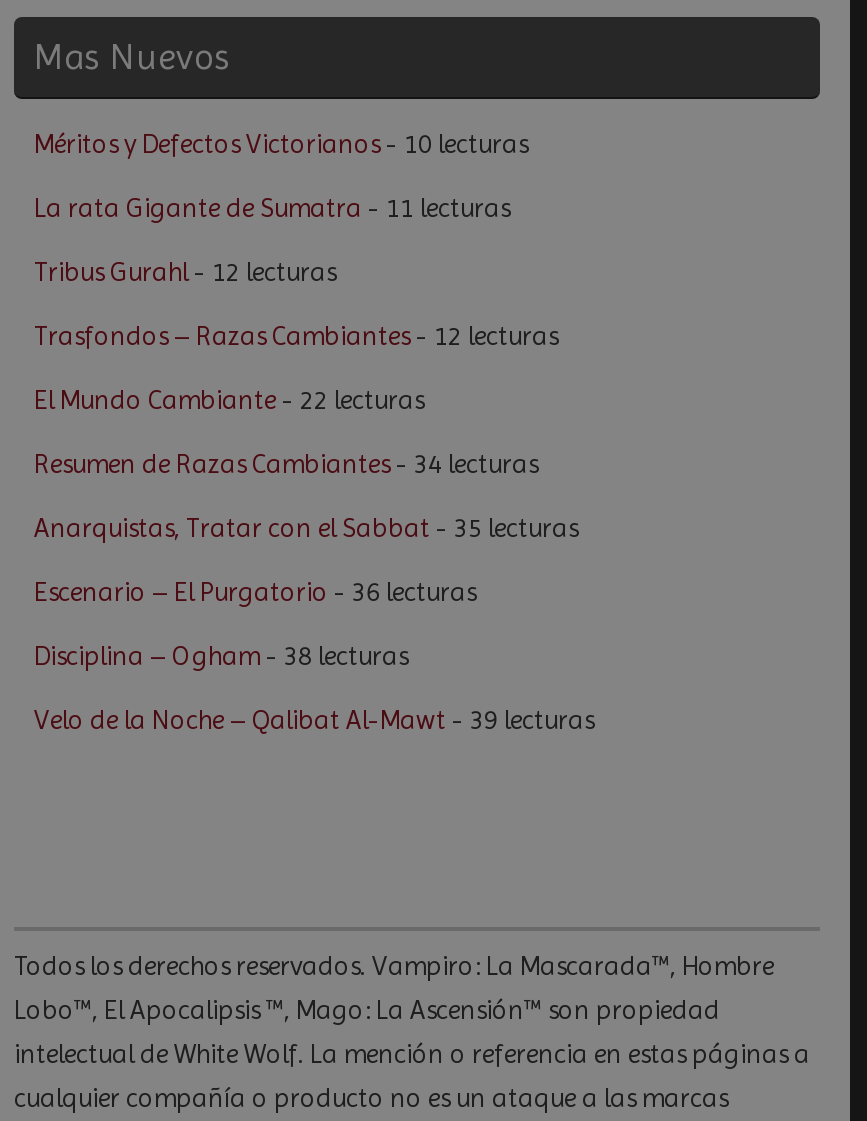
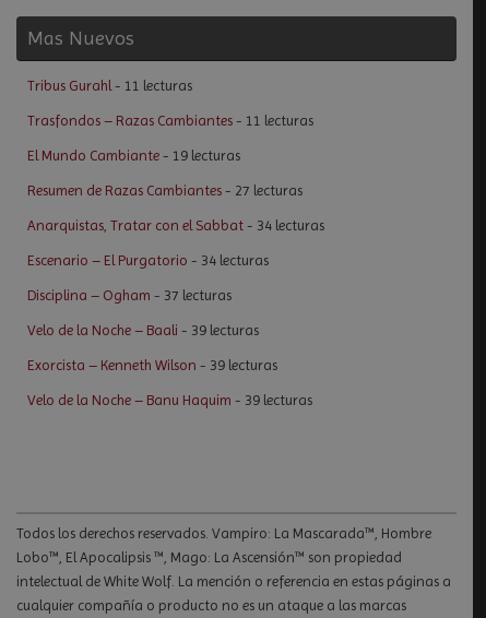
- Méritos y Defectos Victorianos - 10 lecturas
+ Tribus Gurahl - 11 lecturas

- La rata Gigante de Sumatra - 11 lecturas
+ Trasfondos – Razas Cambiantes - 11 lecturas

- Tribus Gurahl - 12 lecturas
+ El Mundo Cambiante - 19 lecturas

- Trasfondos – Razas Cambiantes - 12 lecturas
+ Resumen de Razas Cambiantes - 27 lecturas

- El Mundo Cambiante - 22 lecturas
+ Anarquistas, Tratar con el Sabbat - 34 lecturas

- Resumen de Razas Cambiantes - 34 lecturas
+ Escenario – El Purgatorio - 34 lecturas

- Anarquistas, Tratar con el Sabbat - 35 lecturas
+ Disciplina – Ogham - 37 lecturas

- Escenario – El Purgatorio - 36 lecturas
+ Velo de la Noche – Baali - 39 lecturas

- Disciplina – Ogham - 38 lecturas
+ Exorcista – Kenneth Wilson - 39 lecturas

- Velo de la Noche – Qalibat Al-Mawt - 39 lecturas
+ Velo de la Noche – Banu Haquim - 39 lecturas
